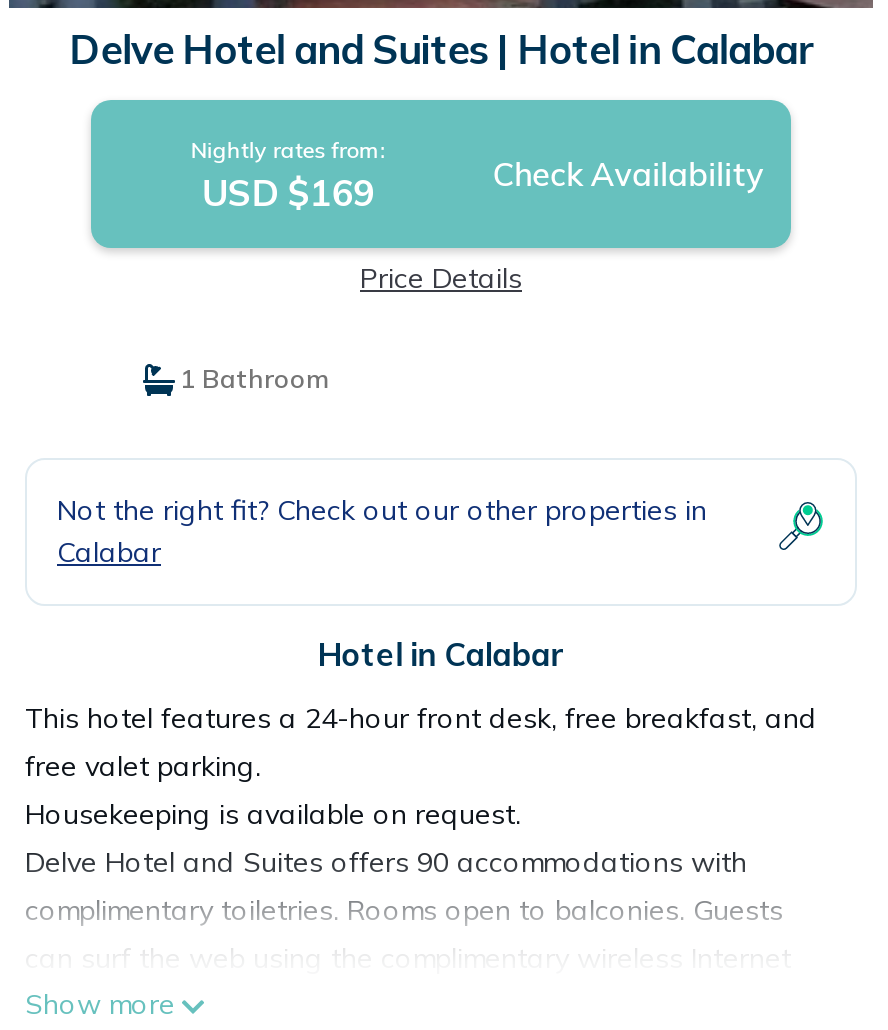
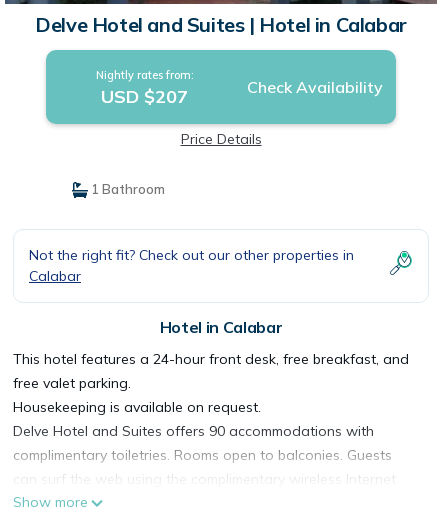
- USD $169
+ USD $207
